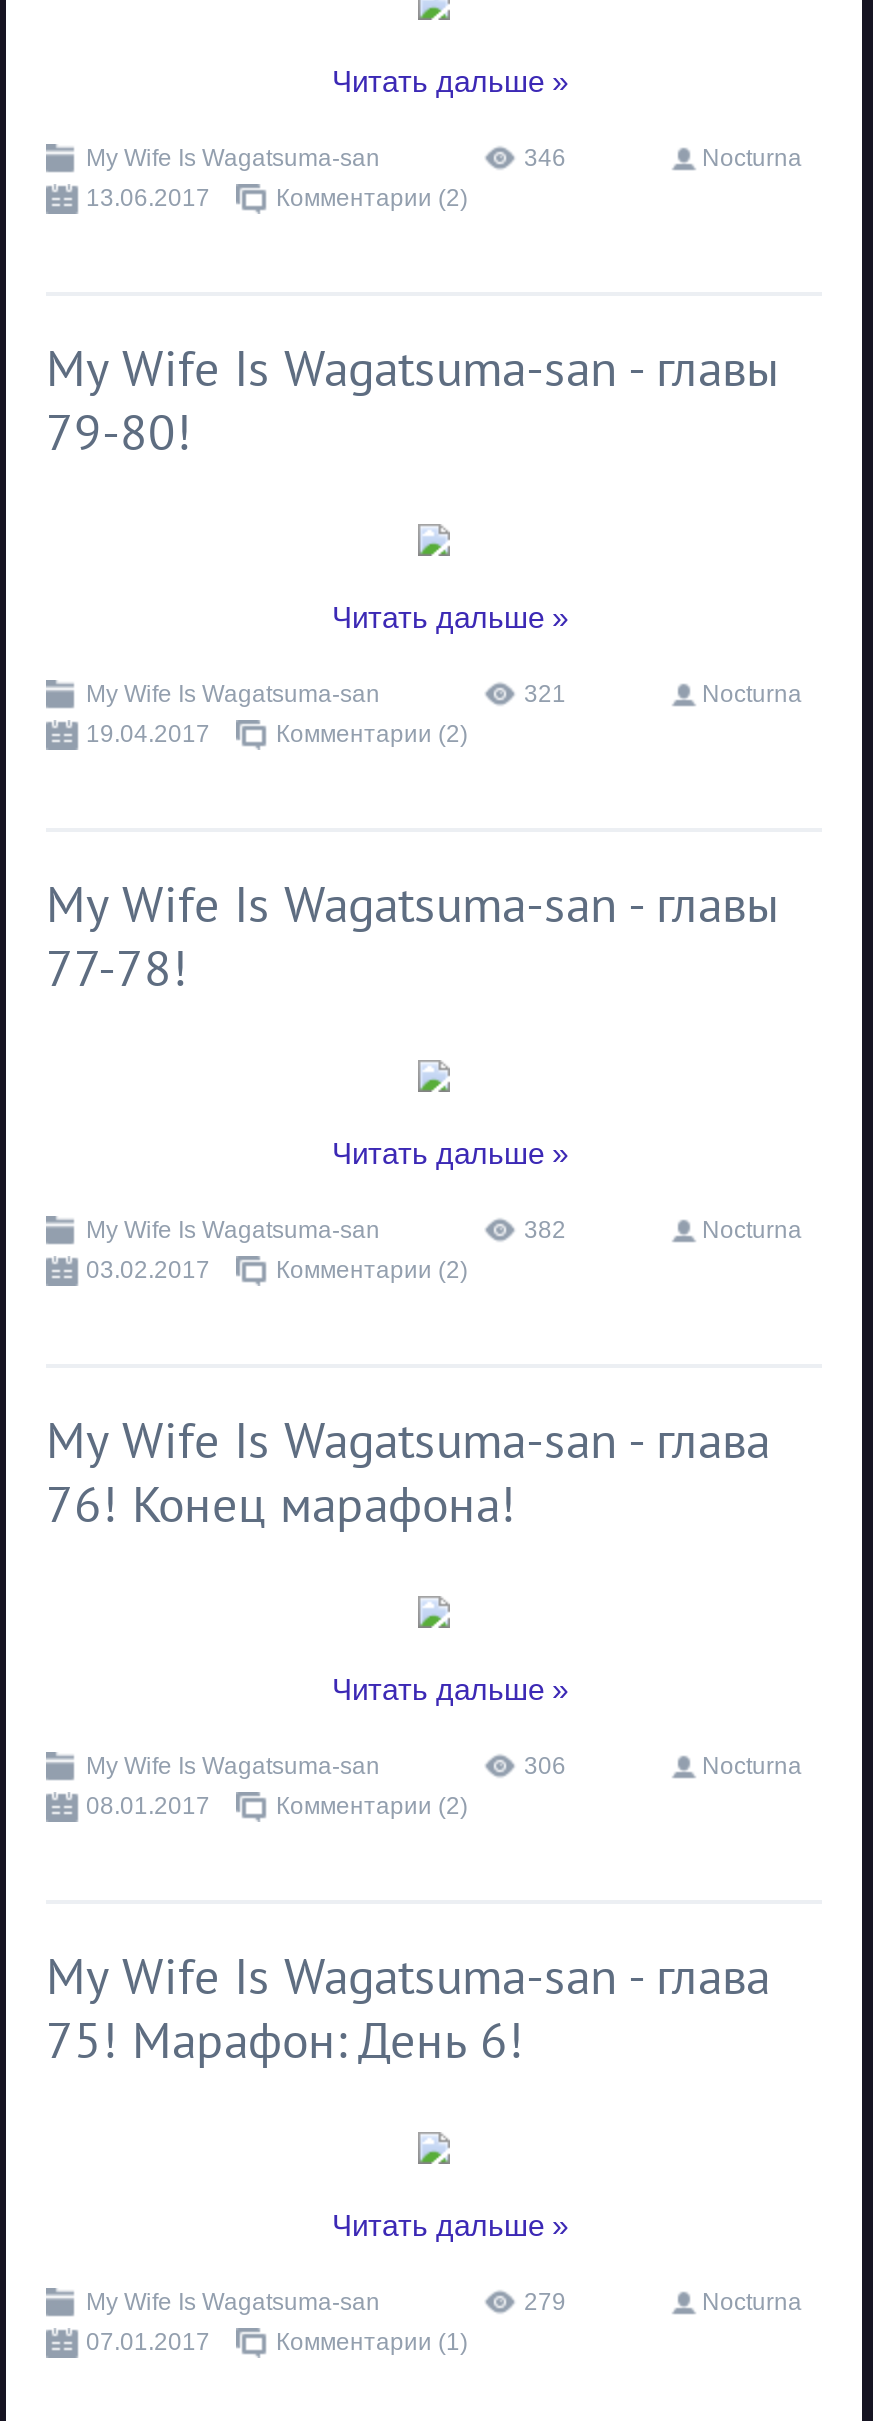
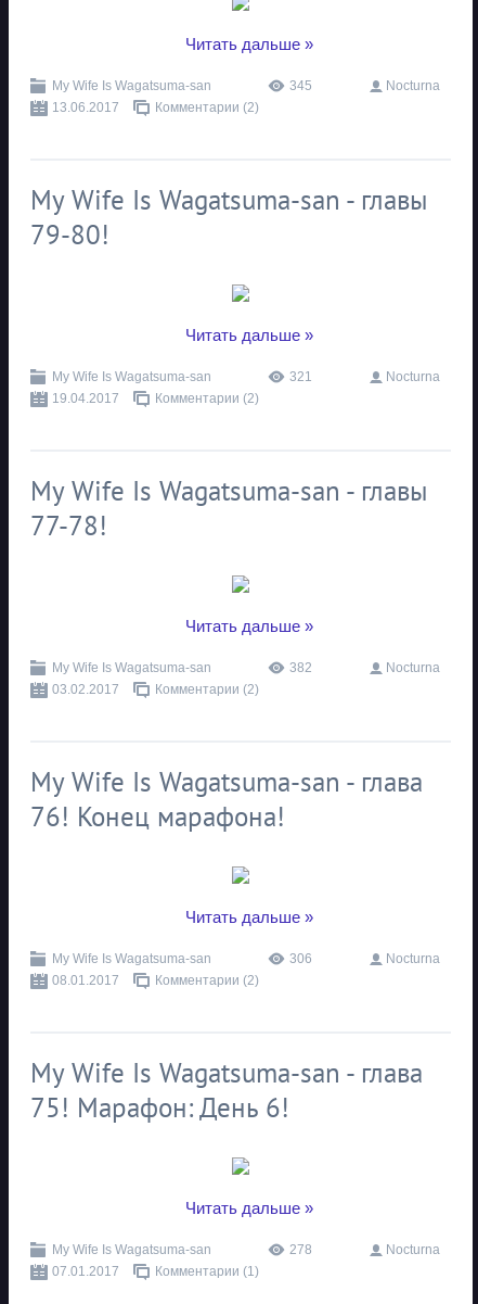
- 346
+ 345

- 279
+ 278
